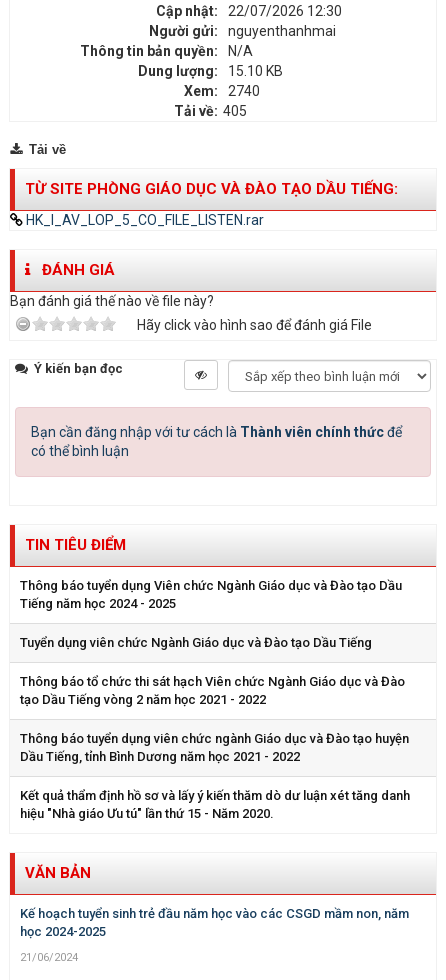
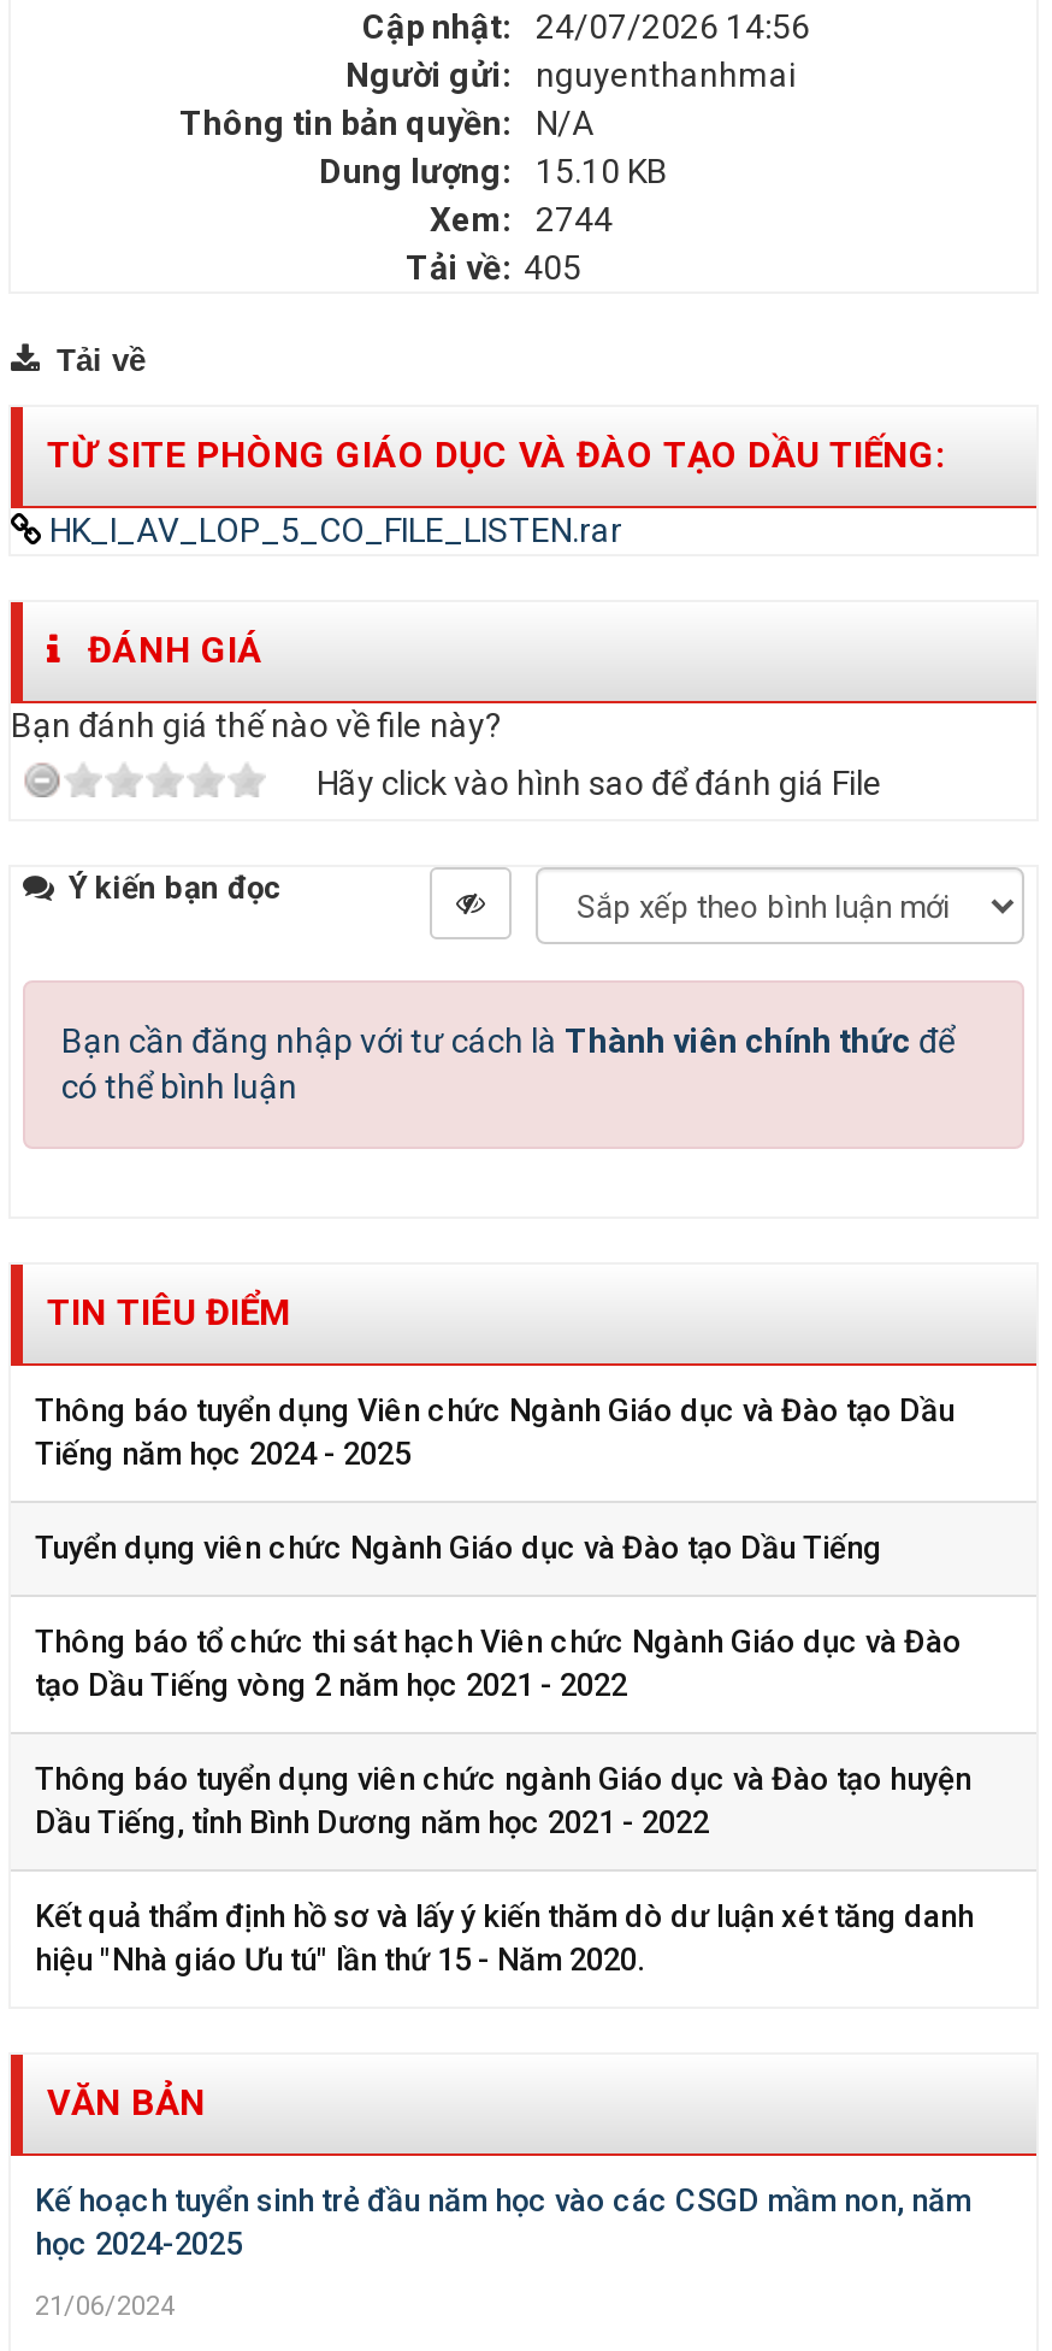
- Cập nhật: 22/07/2026 12:30
+ Cập nhật: 24/07/2026 14:56

- Xem: 2740
+ Xem: 2744
